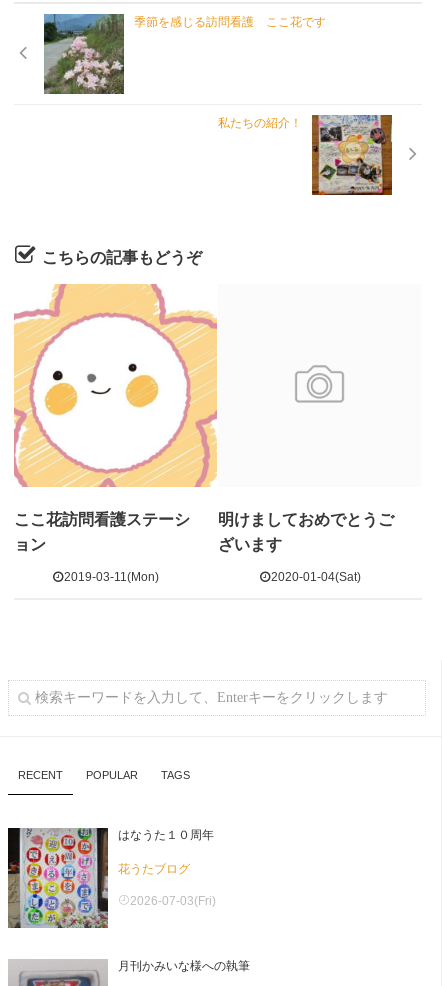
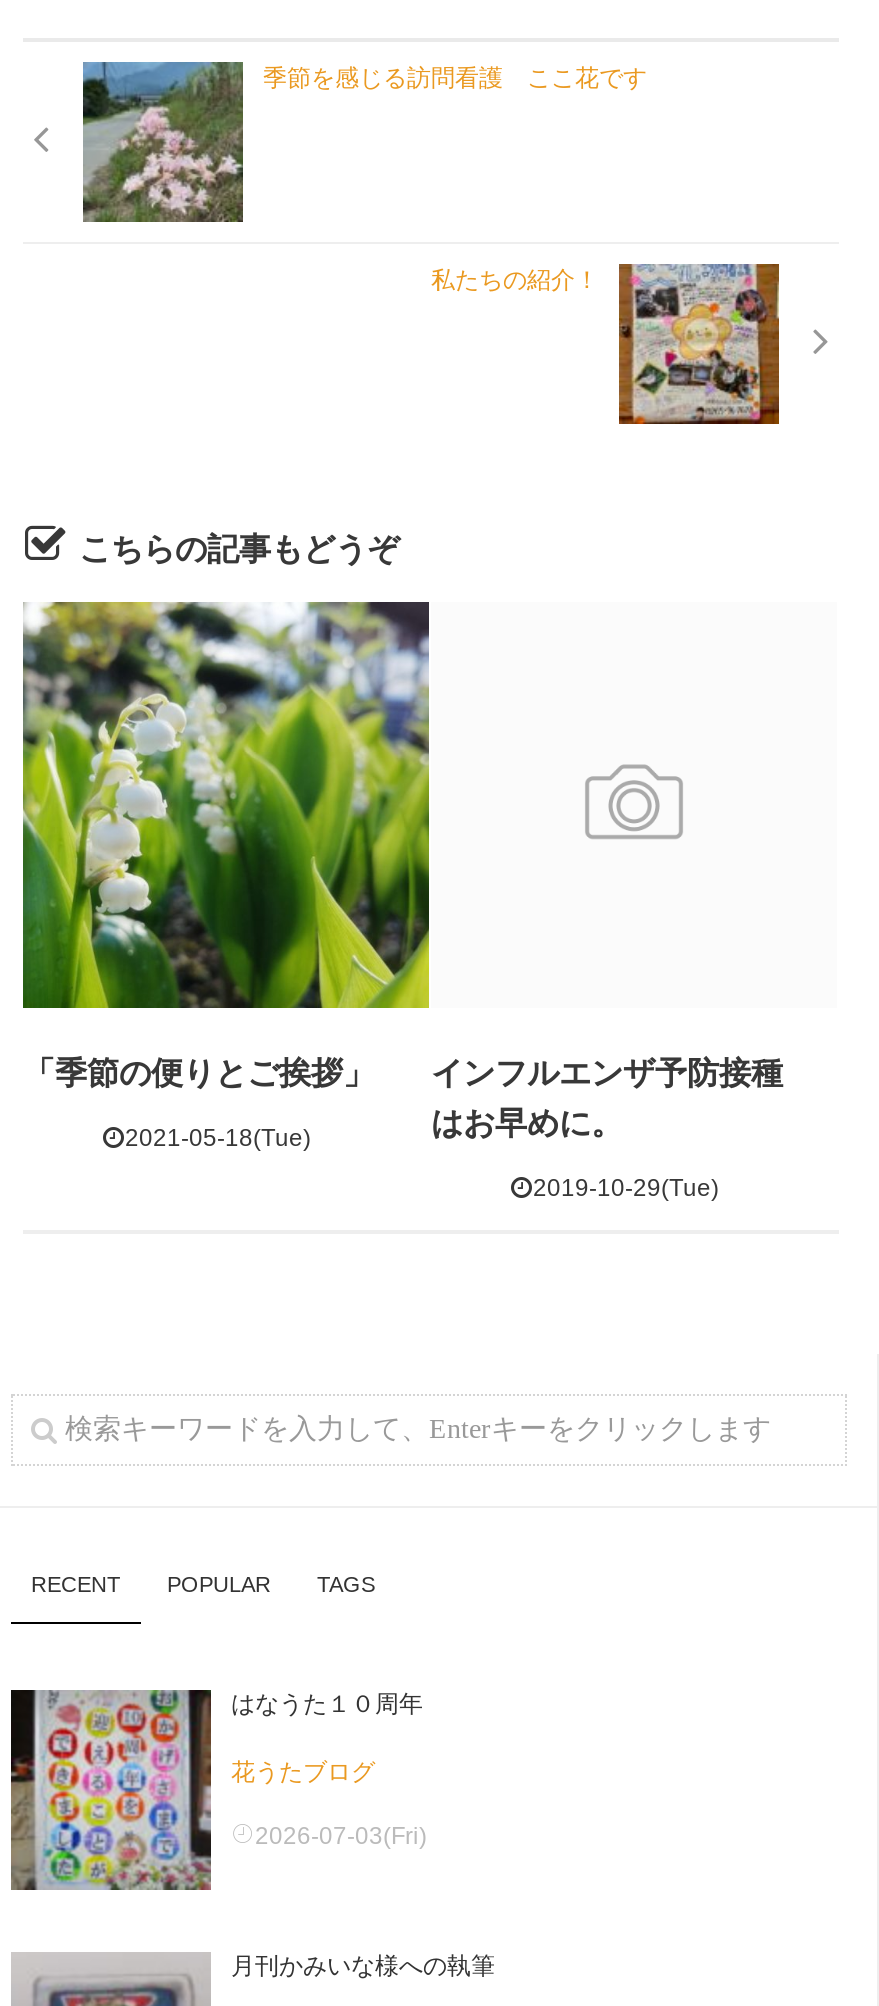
- [image]
- ここ花訪問看護ステーシ
- ョン
- 2019-03-11(Mon)
+ [image]
+ 「季節の便りとご挨拶」
+ 2021-05-18(Tue)

- 明けましておめでとうご
- ざいます
- 2020-01-04(Sat)
+ インフルエンザ予防接種
+ はお早めに。
+ 2019-10-29(Tue)
